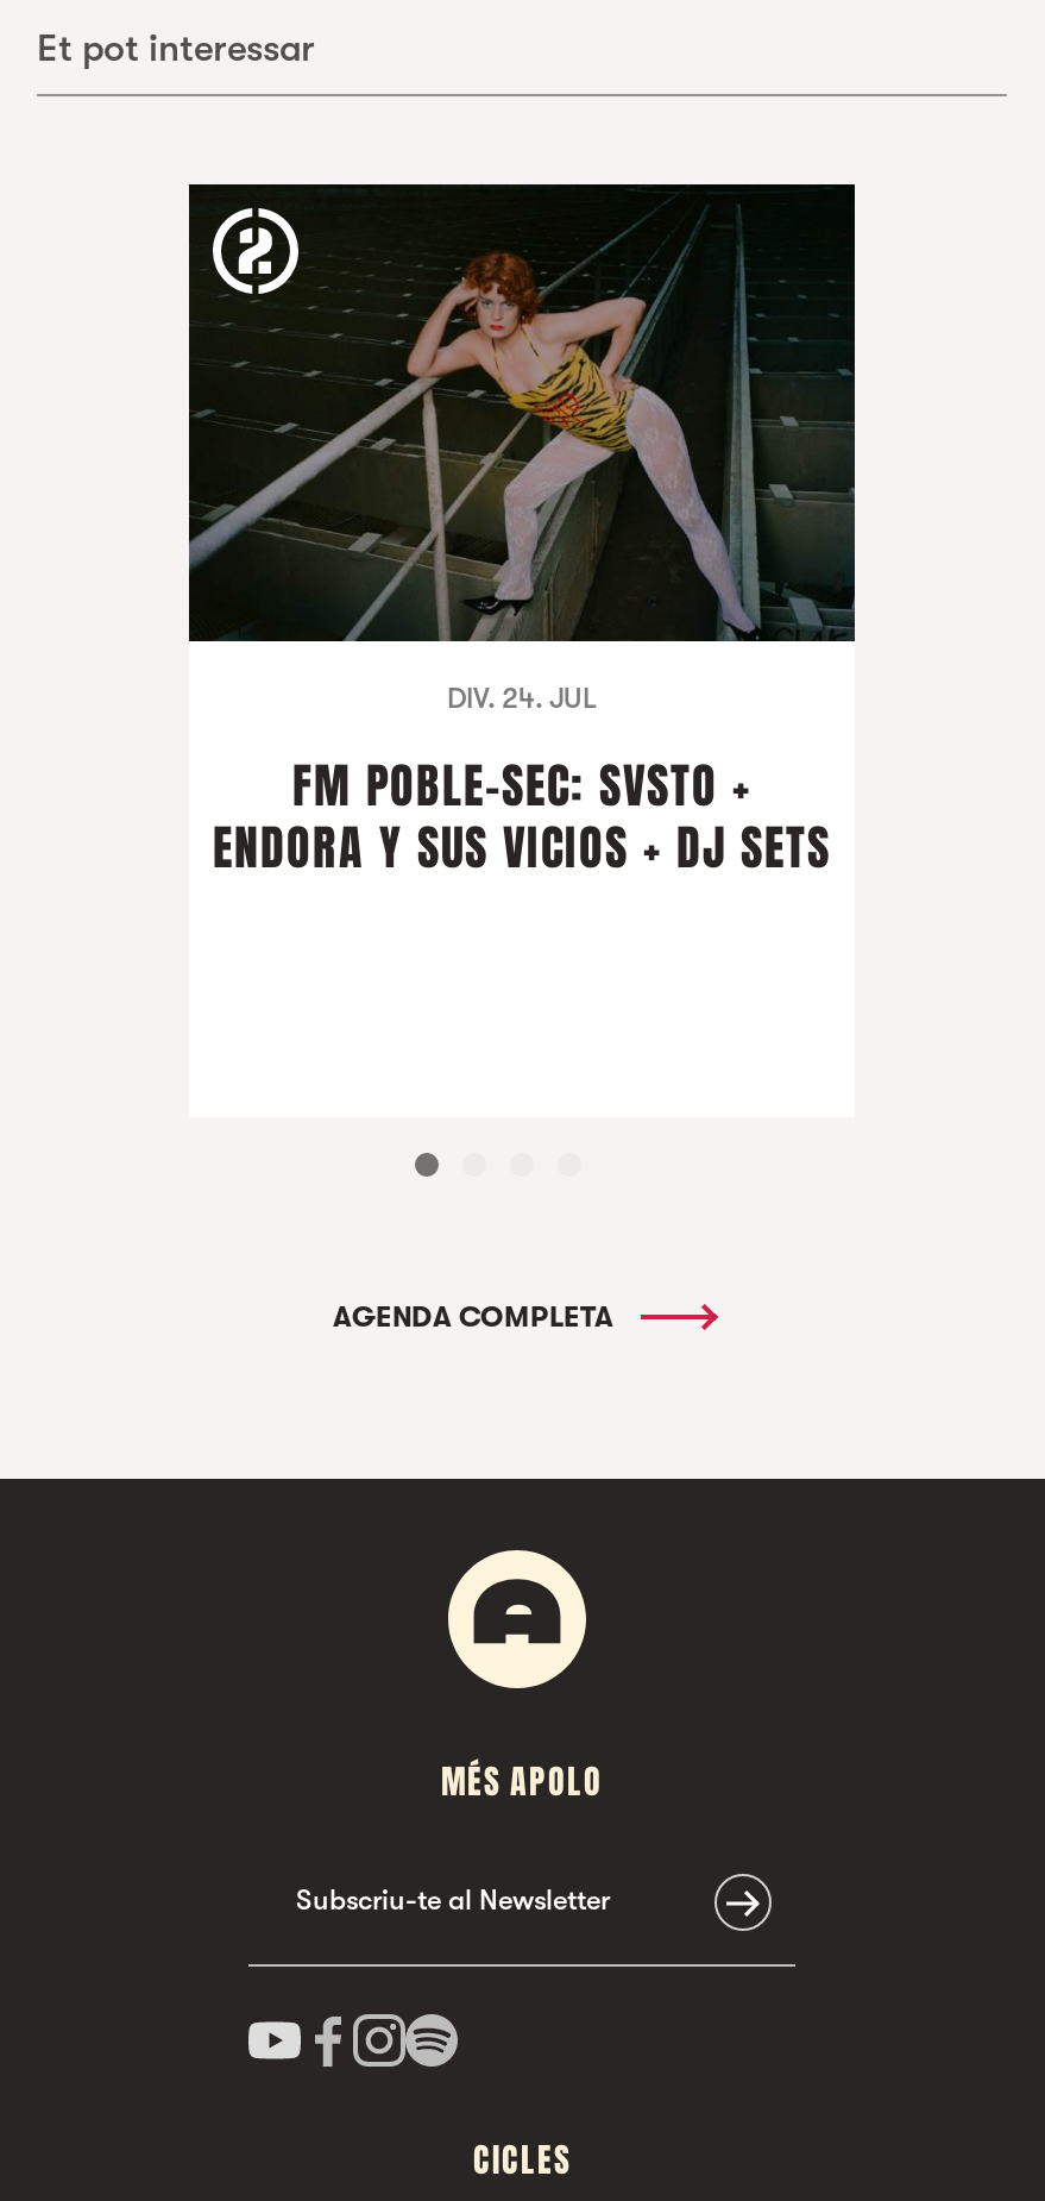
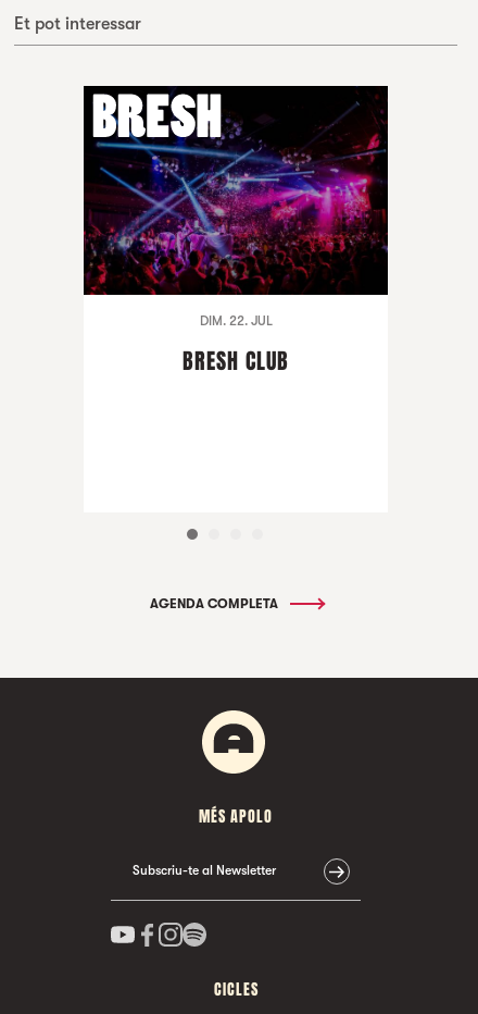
- [image]
- DIV. 24. JUL
+ [image]
+ DIM. 22. JUL

- FM POBLE-SEC: SVSTO +
- ENDORA Y SUS VICIOS + DJ SETS
+ BRESH CLUB
